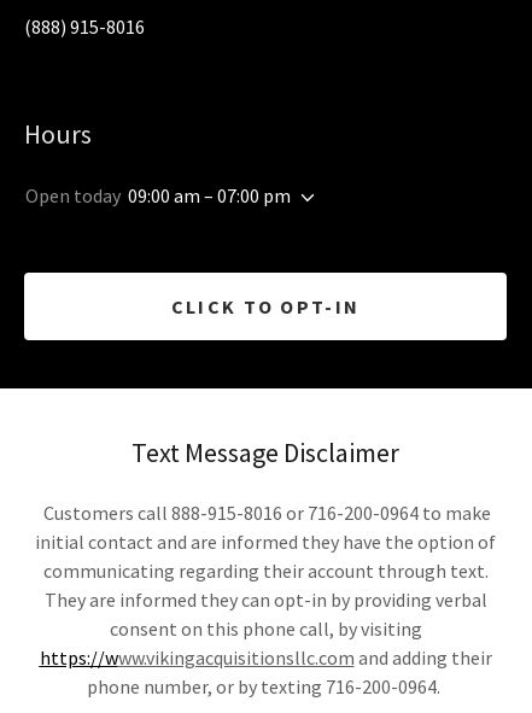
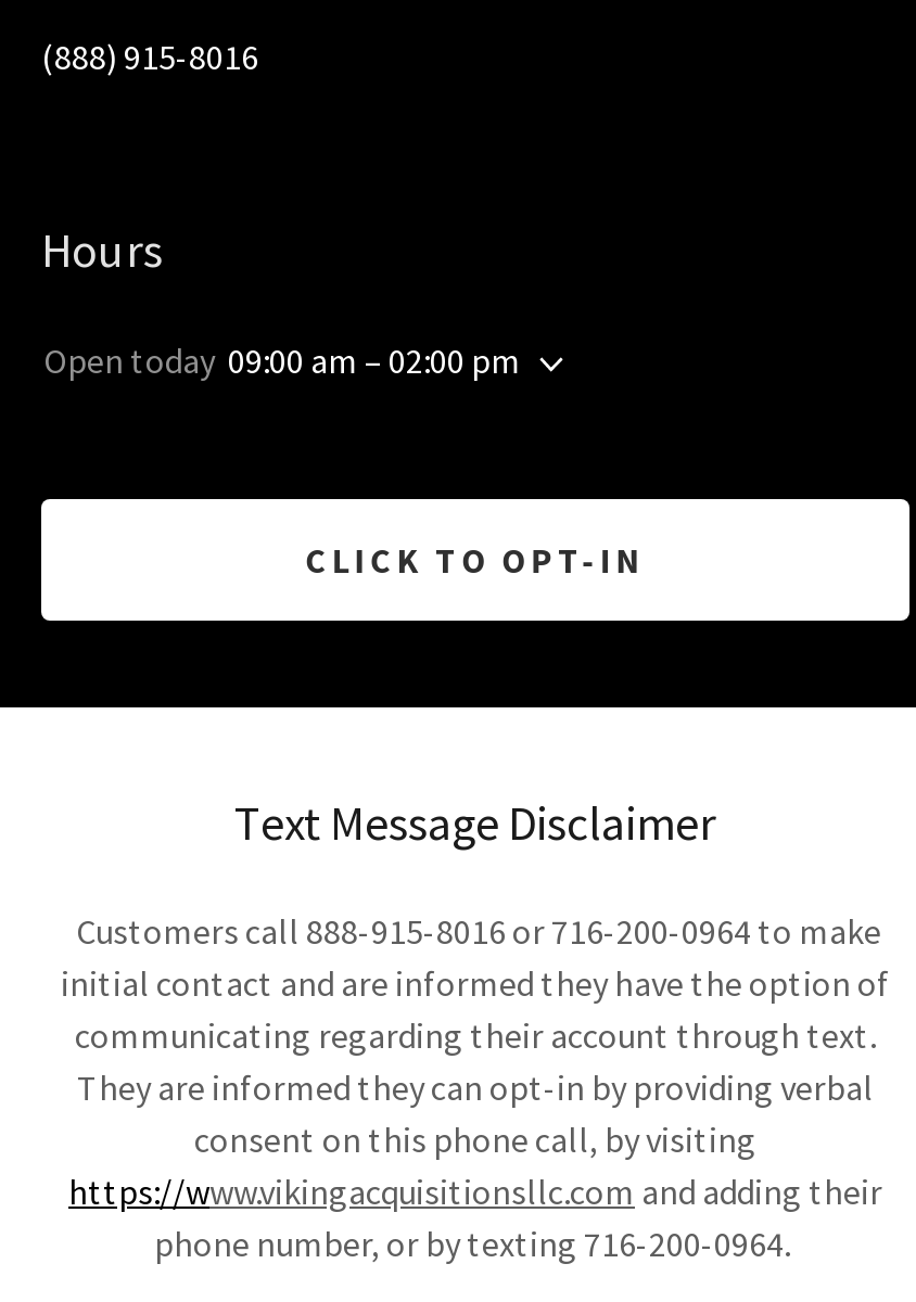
- Open today 09:00 am – 07:00 pm
+ Open today 09:00 am – 02:00 pm
